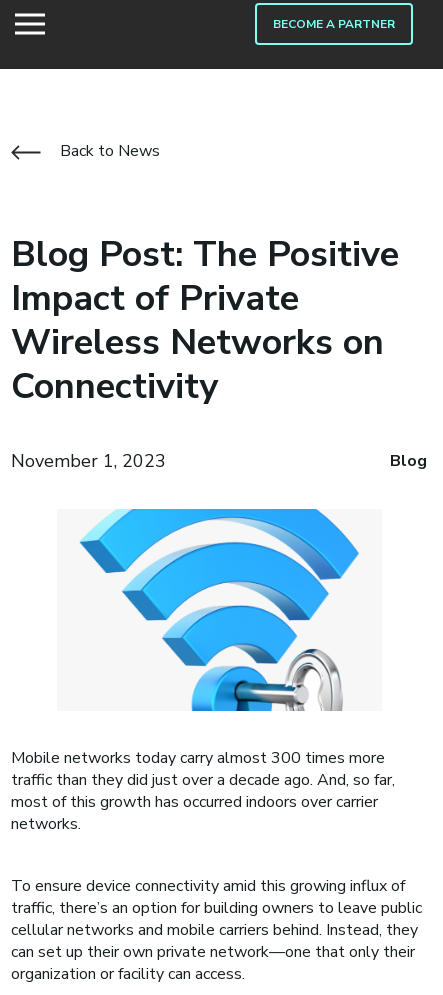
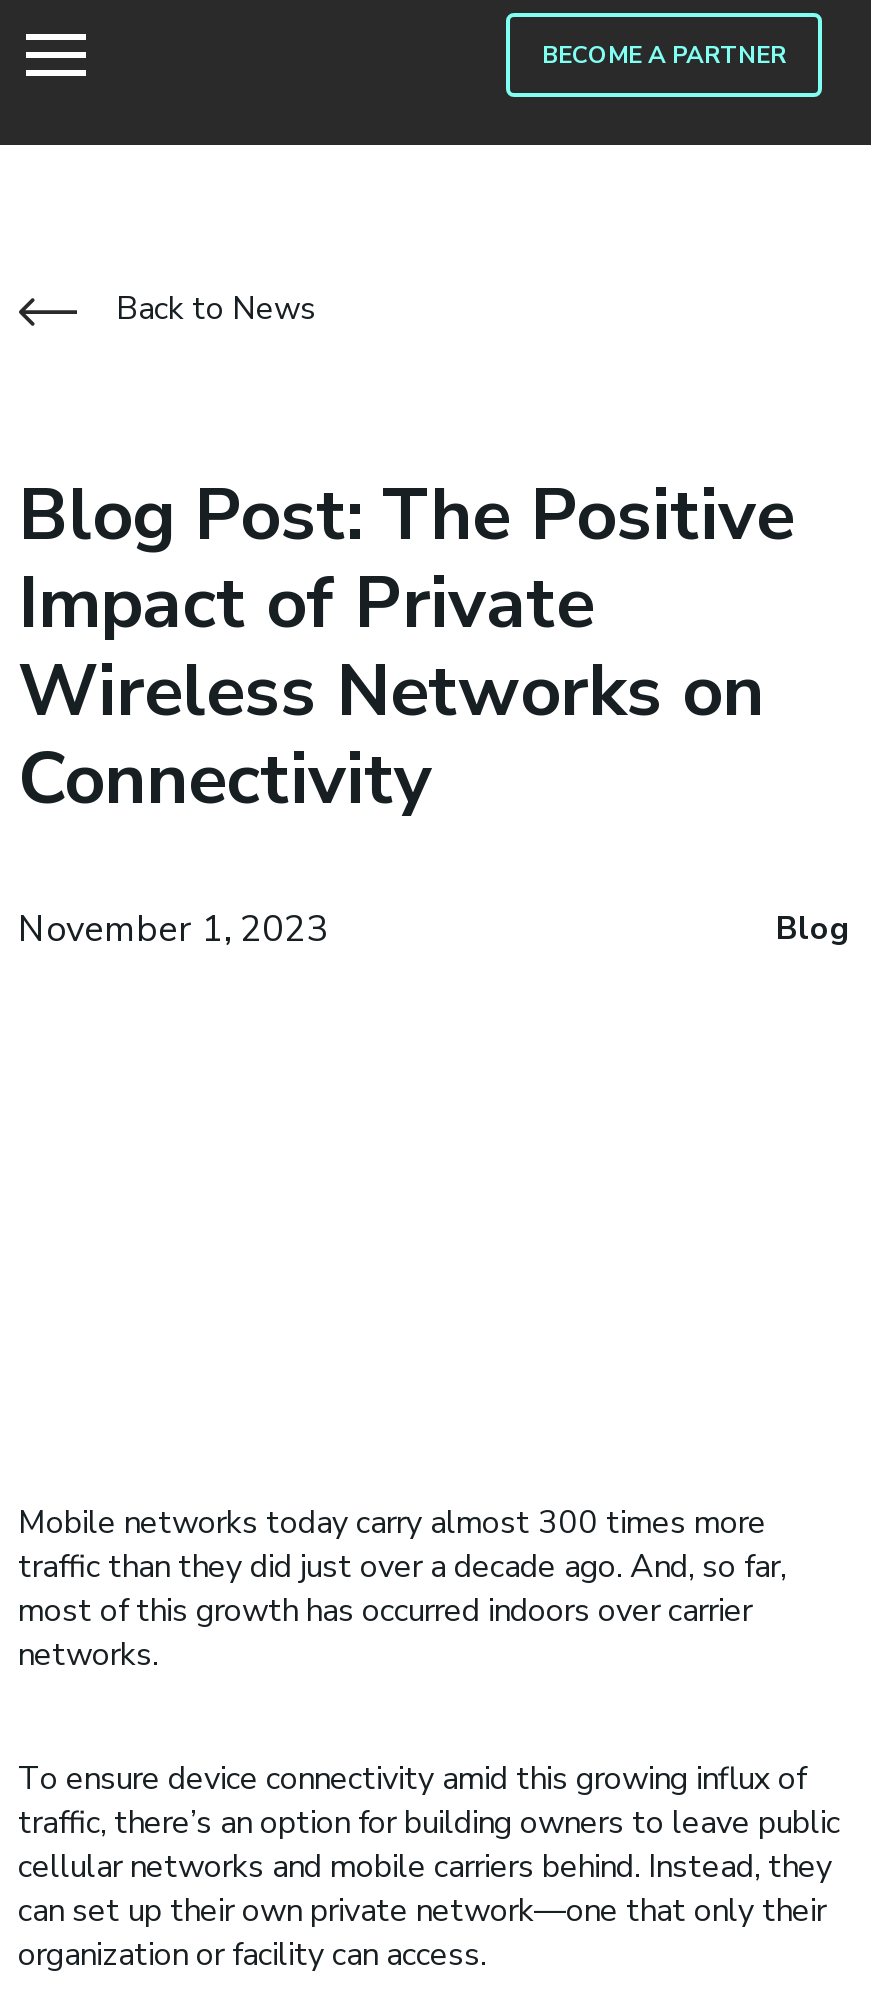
- [image]
